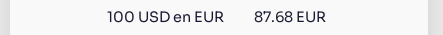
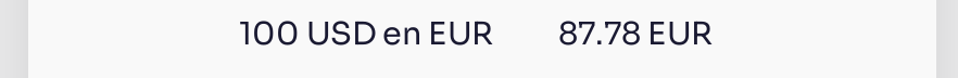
- 100 USD en EUR 87.68 EUR
+ 100 USD en EUR 87.78 EUR
